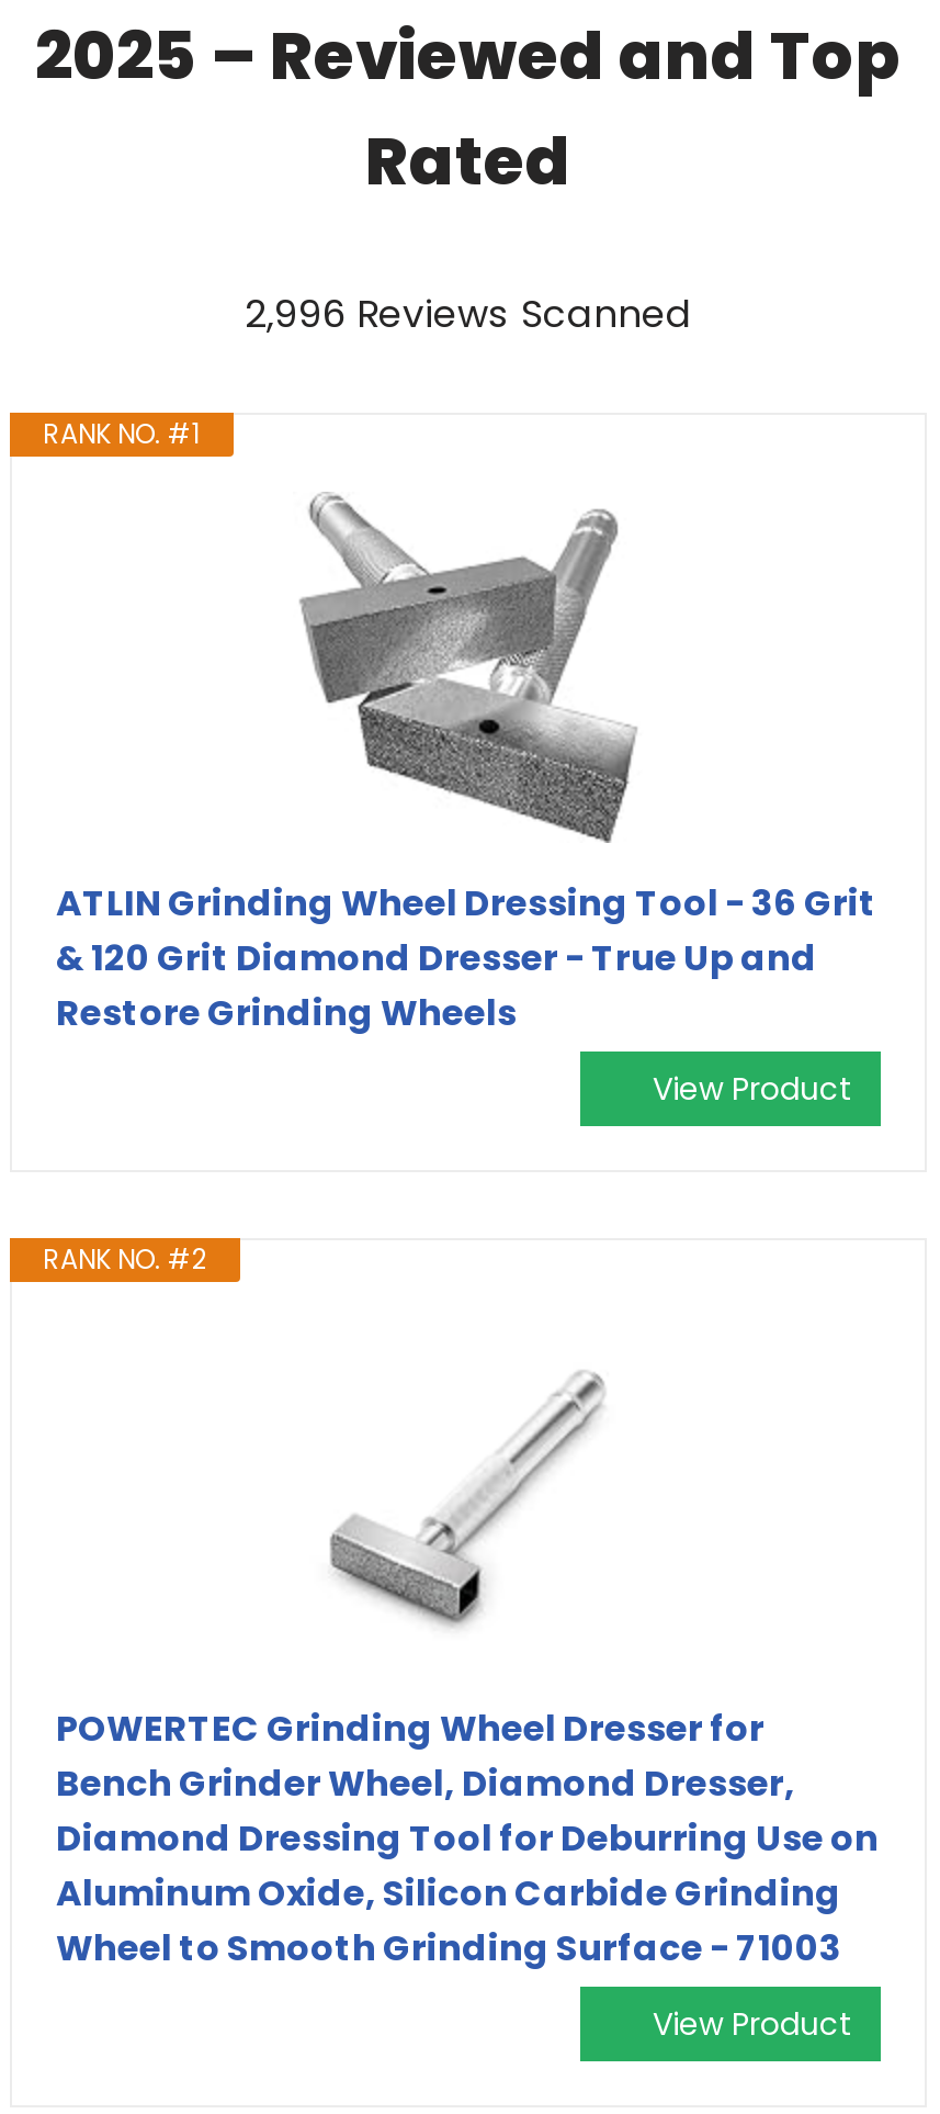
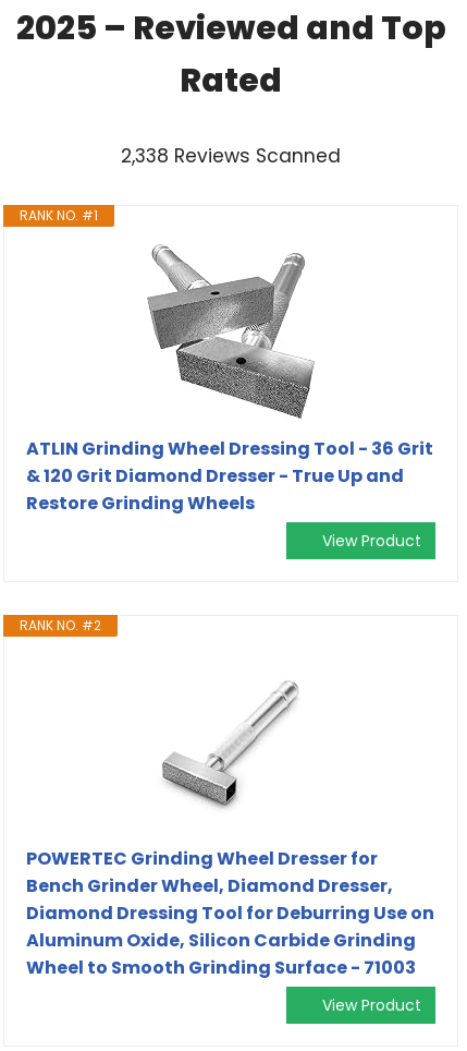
- 2,996 Reviews Scanned
+ 2,338 Reviews Scanned
